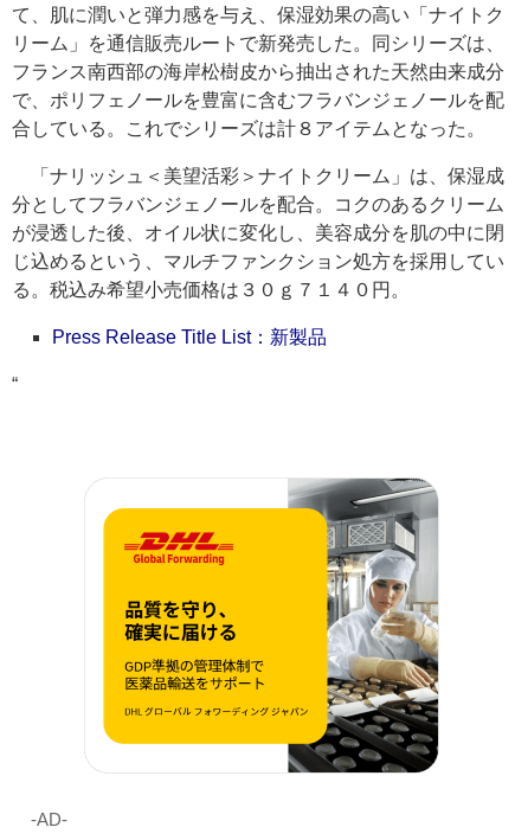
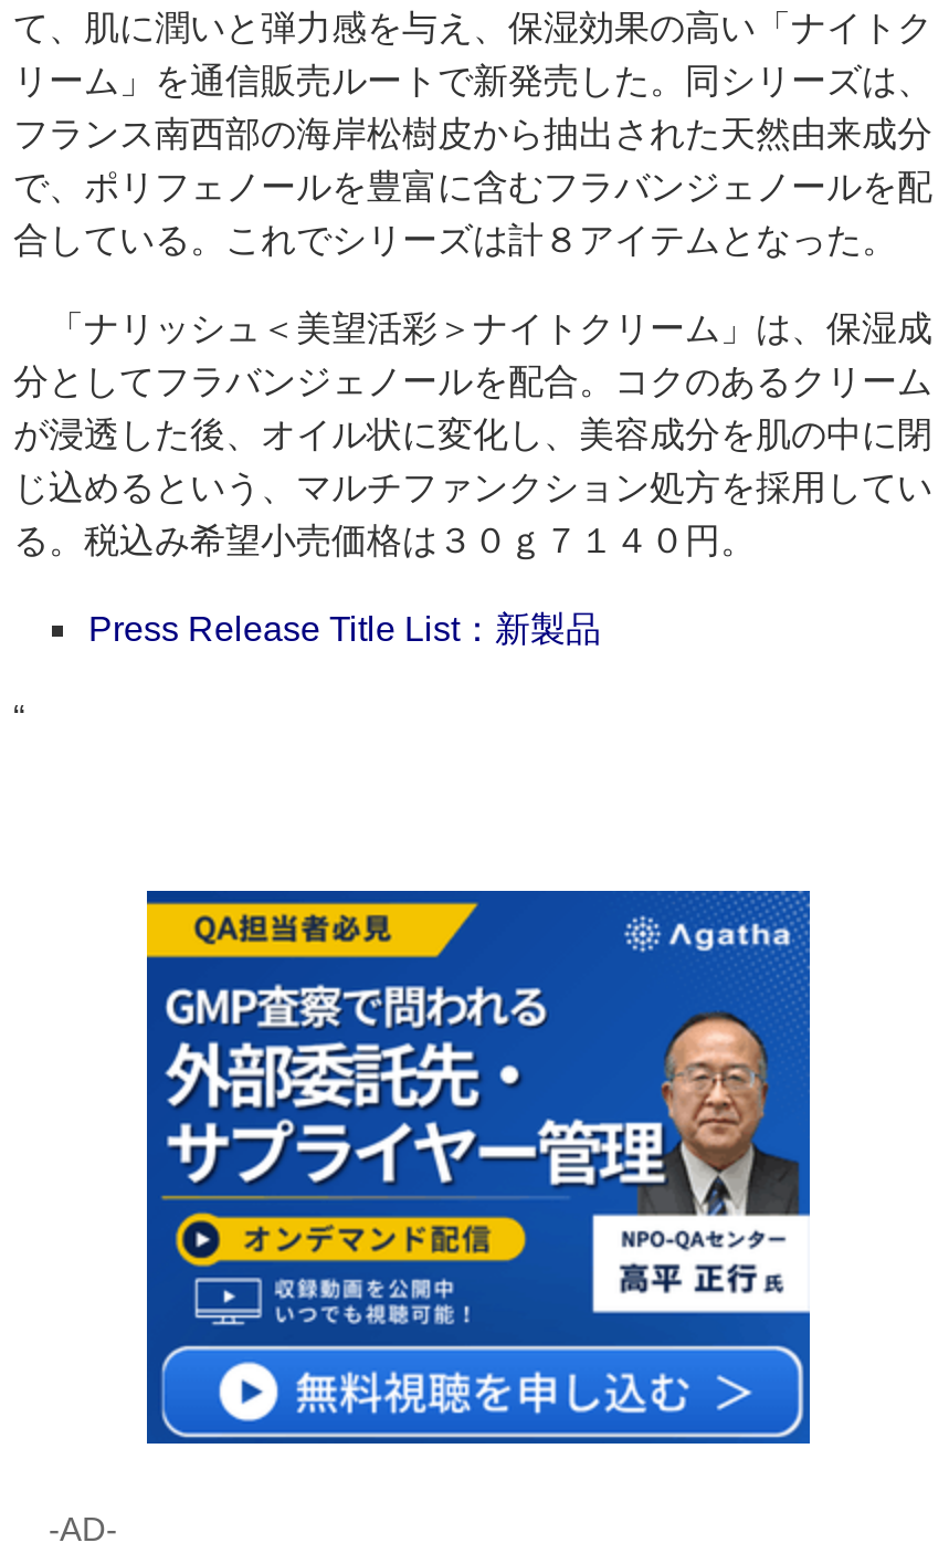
- [image]
+ [image]
